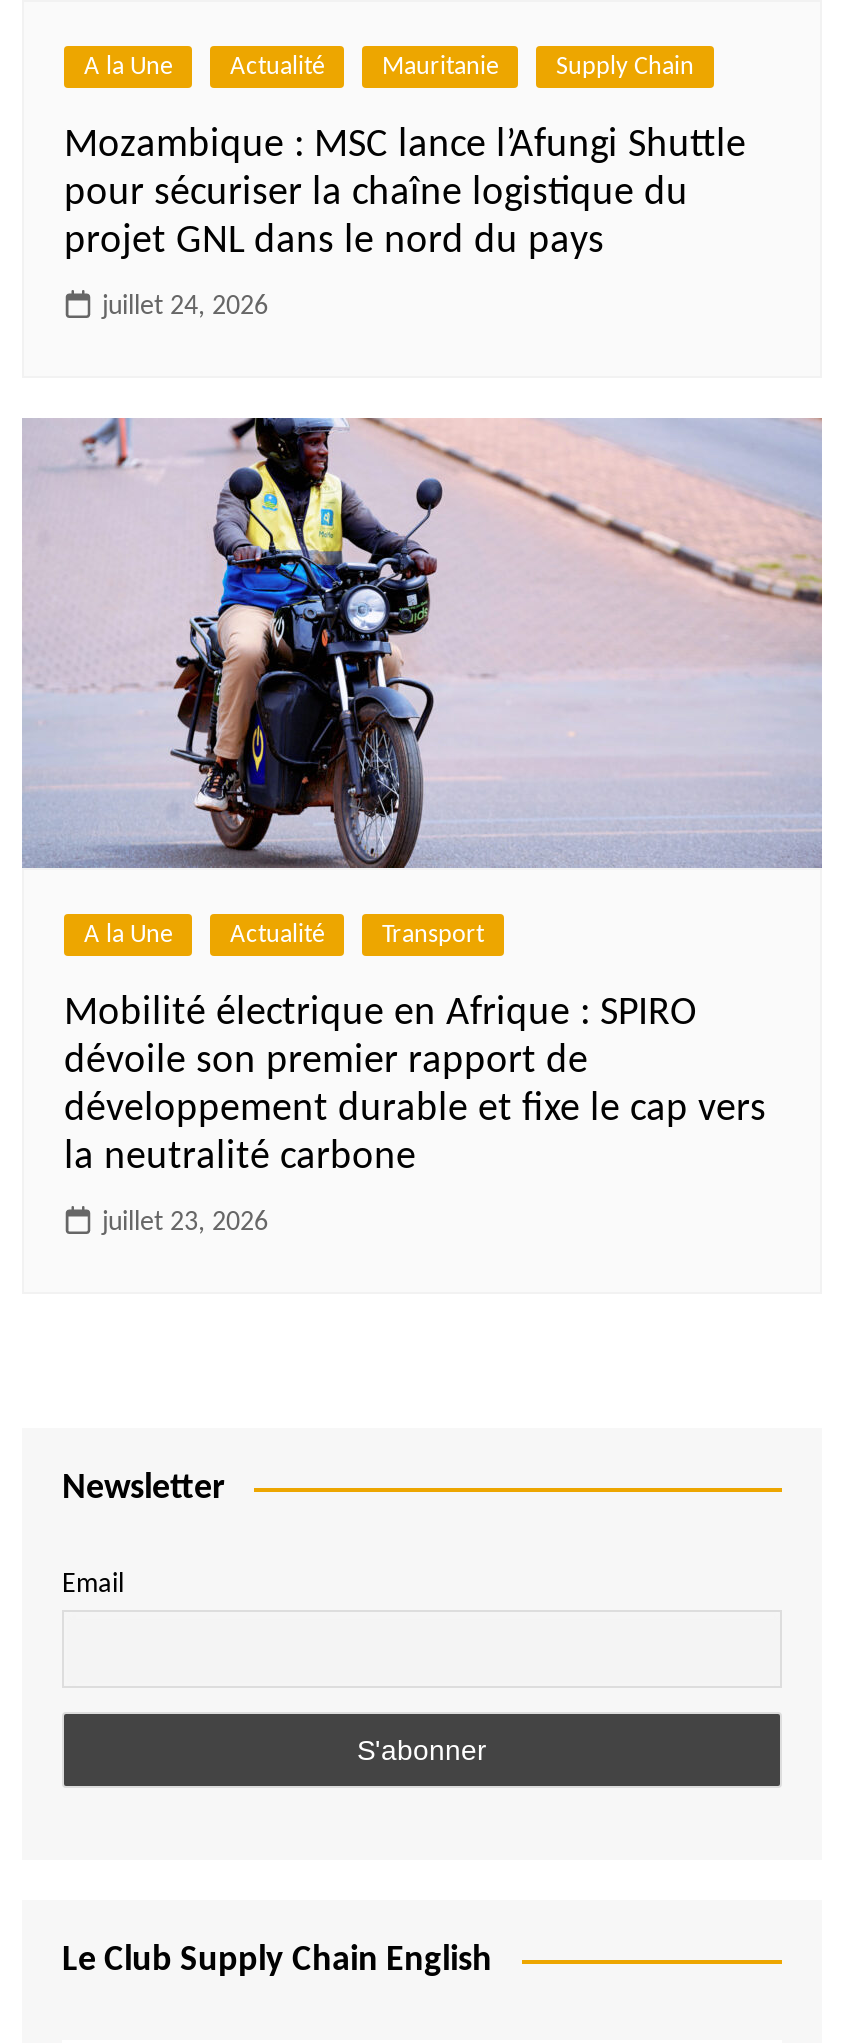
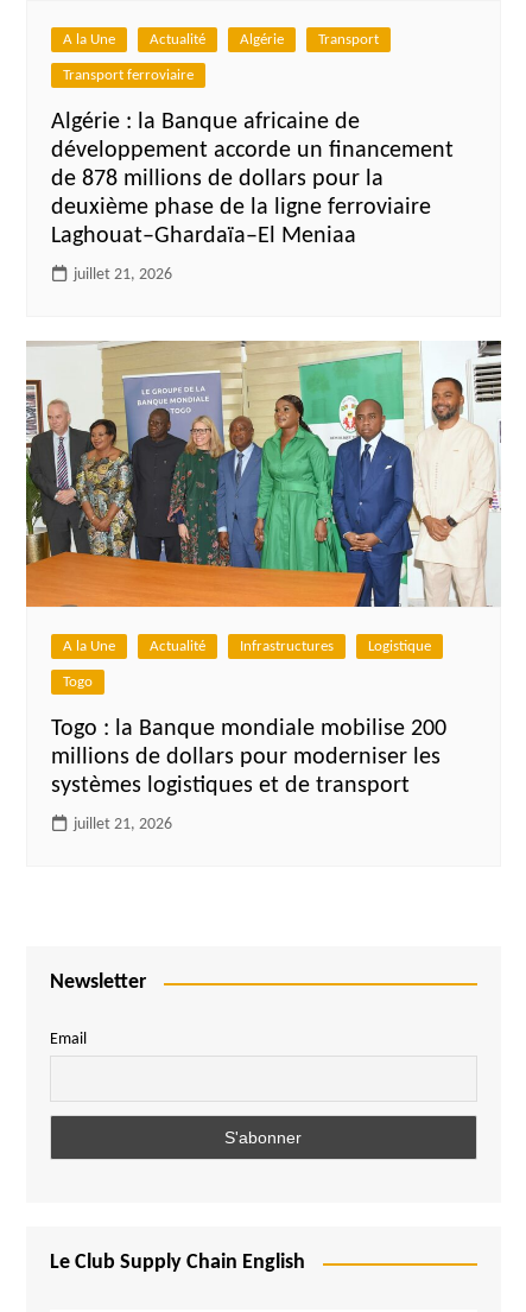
- Mauritanie
- Supply Chain
- Mozambique : MSC lance l’Afungi Shuttle
- pour sécuriser la chaîne logistique du
- projet GNL dans le nord du pays
- juillet 24, 2026
+ Algérie
+ Transport
+ Transport ferroviaire
+ Algérie : la Banque africaine de
+ développement accorde un financement
+ de 878 millions de dollars pour la
+ deuxième phase de la ligne ferroviaire
+ Laghouat–Ghardaïa–El Meniaa
+ juillet 21, 2026

- [image]
- Transport
- Mobilité électrique en Afrique : SPIRO
- dévoile son premier rapport de
- développement durable et fixe le cap vers
- la neutralité carbone
- juillet 23, 2026
+ [image]
+ Infrastructures
+ Logistique
+ Togo
+ Togo : la Banque mondiale mobilise 200
+ millions de dollars pour moderniser les
+ systèmes logistiques et de transport
+ juillet 21, 2026
